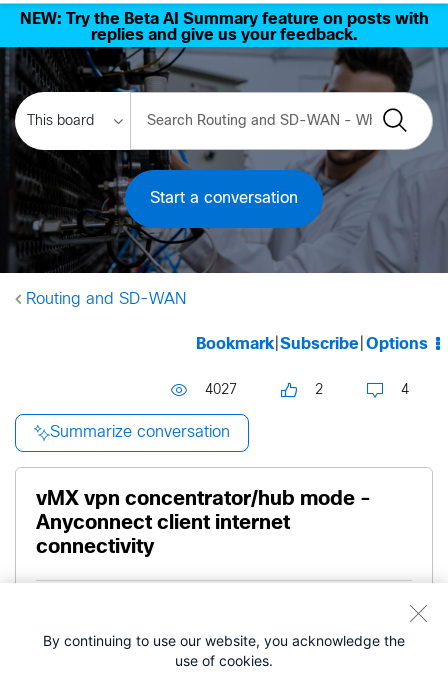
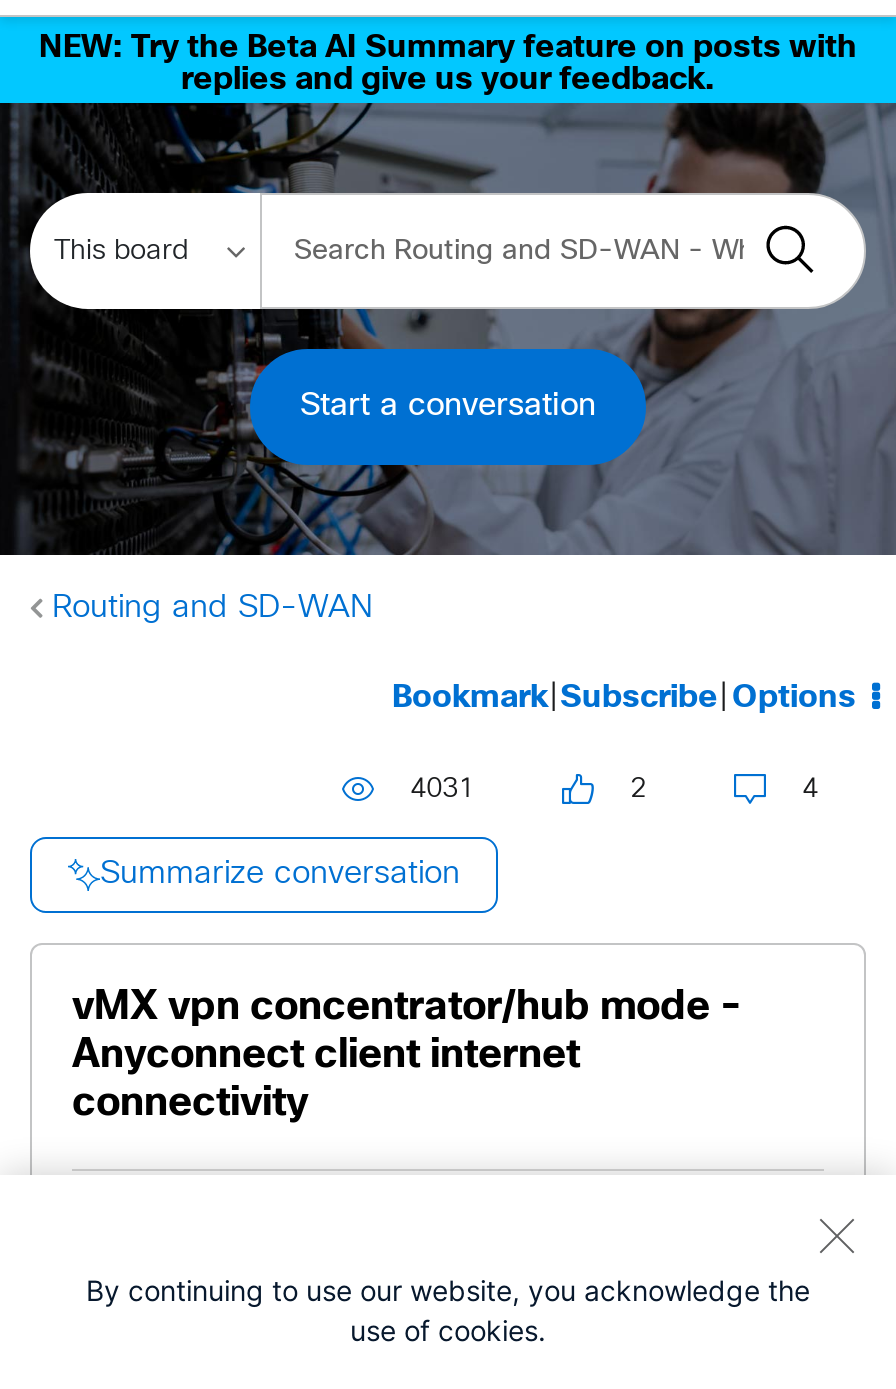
- 4027
+ 4031
